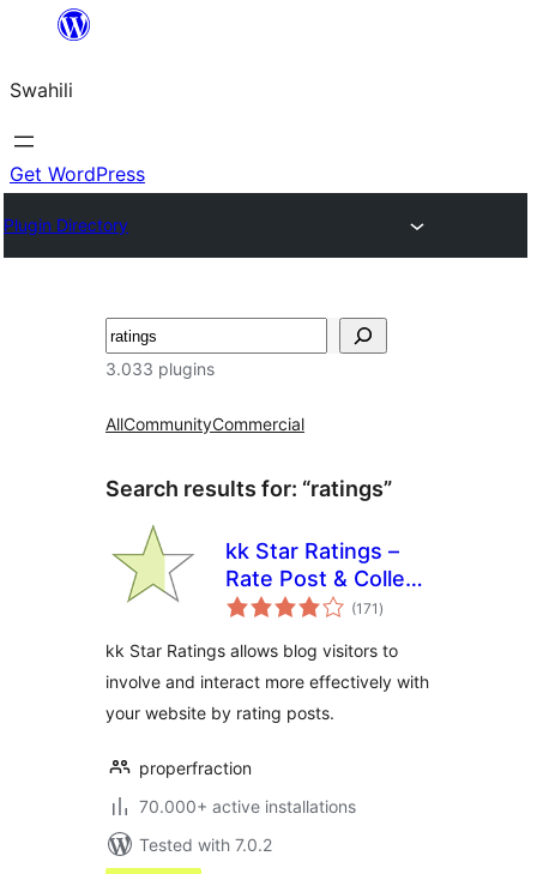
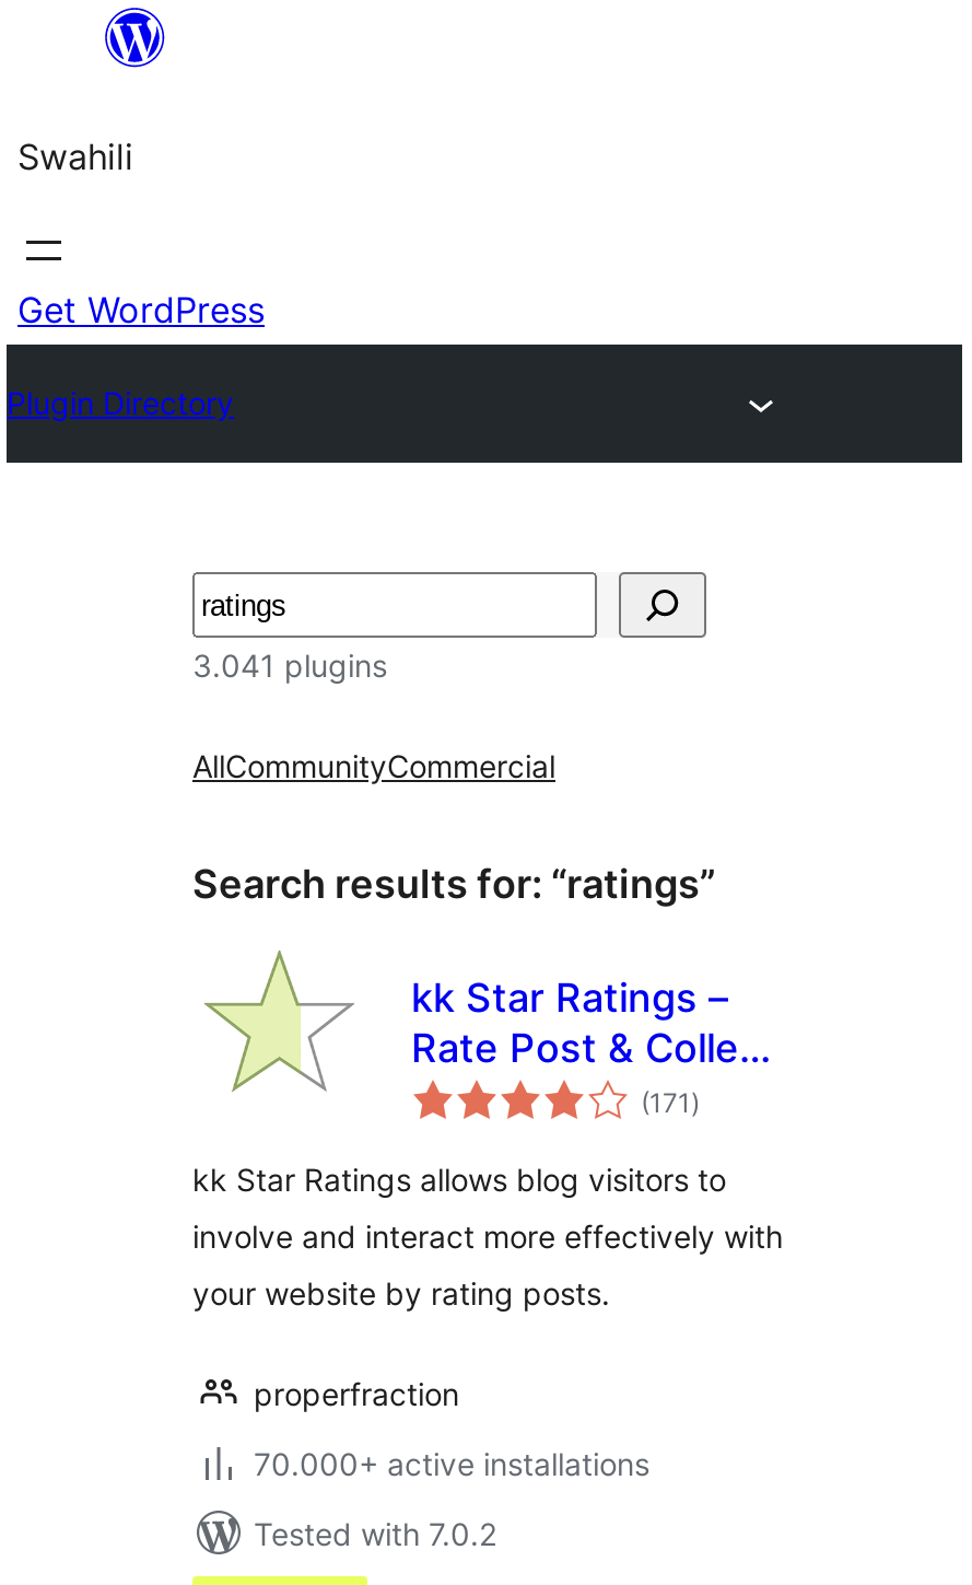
- 3.033 plugins
+ 3.041 plugins
